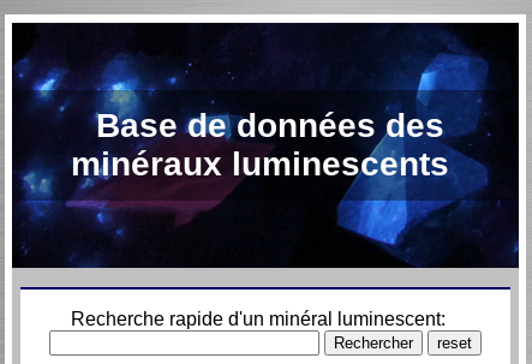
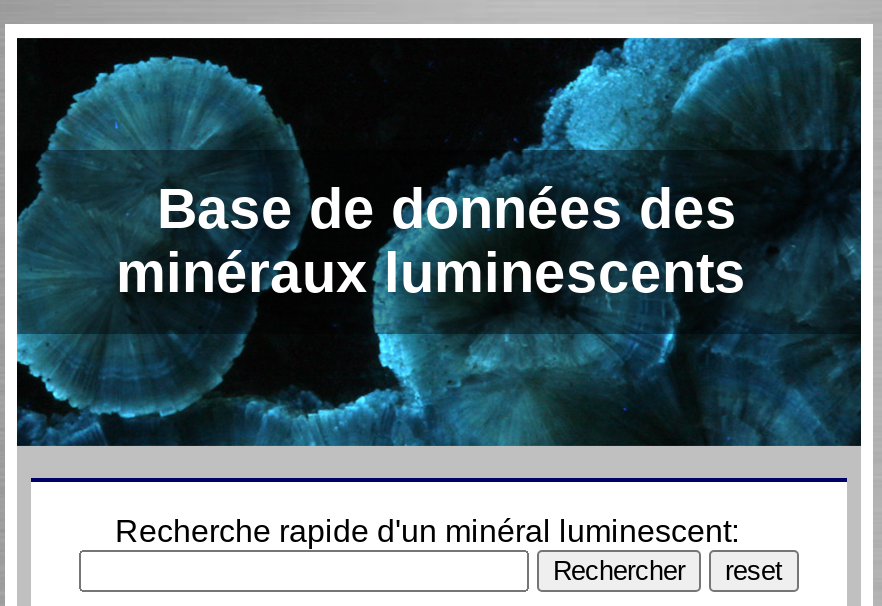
- [image]
+ [image]
